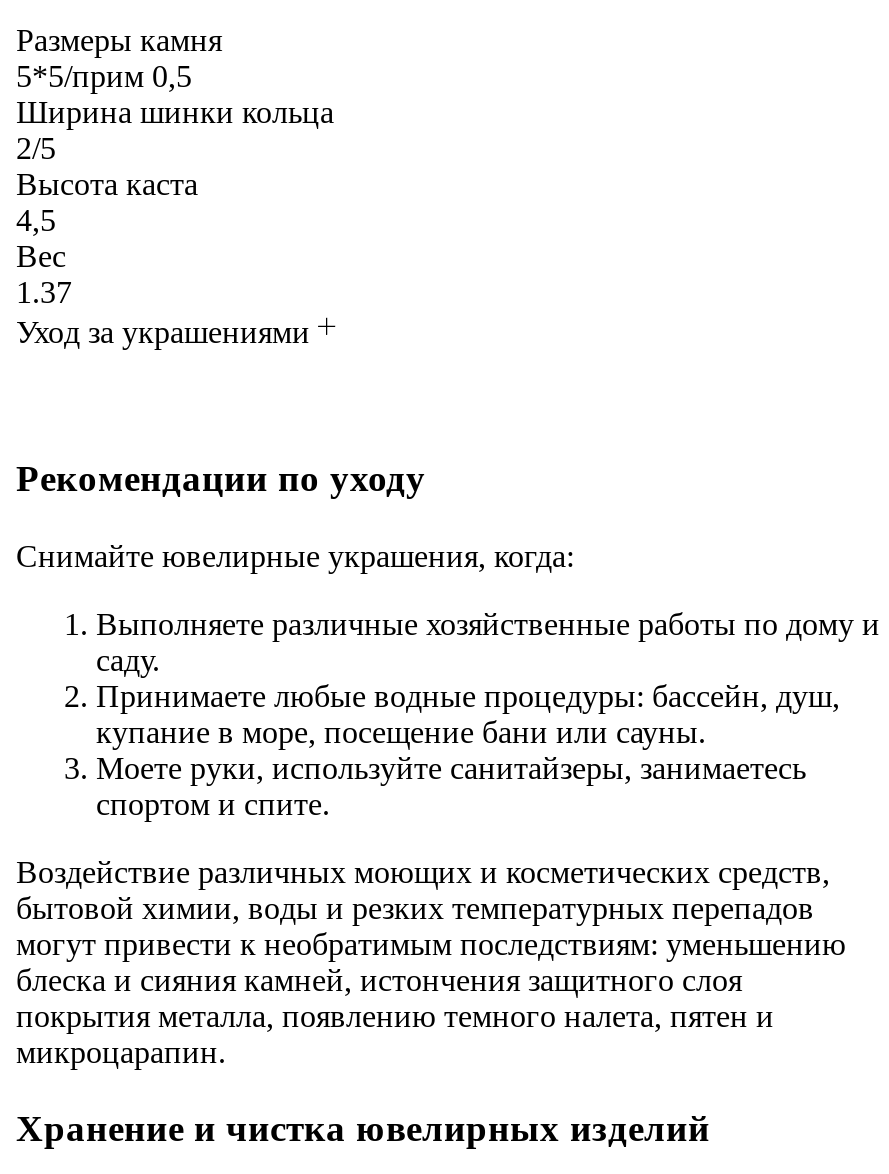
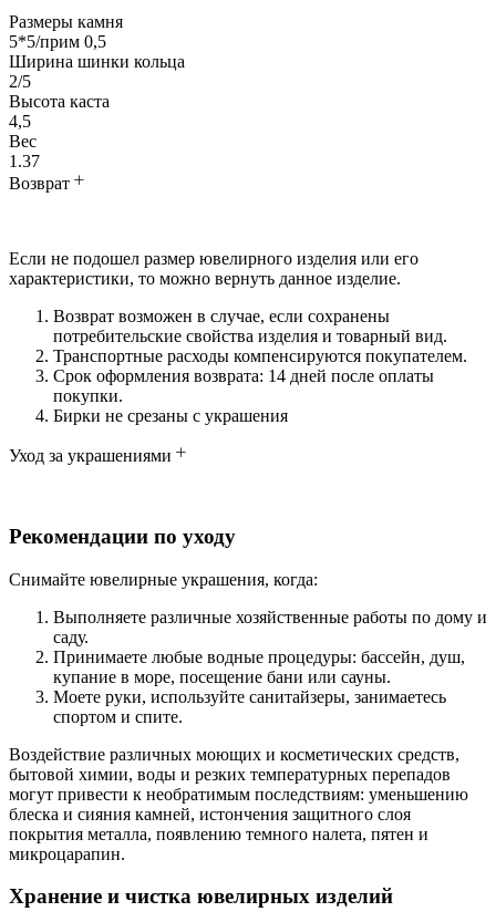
+ Возврат

+ Если не подошел размер ювелирного изделия или его
+ характеристики, то можно вернуть данное изделие.
+ Возврат возможен в случае, если сохранены
+ потребительские свойства изделия и товарный вид.
+ Транспортные расходы компенсируются покупателем.
+ Срок оформления возврата: 14 дней после оплаты
+ покупки.
+ Бирки не срезаны с украшения
